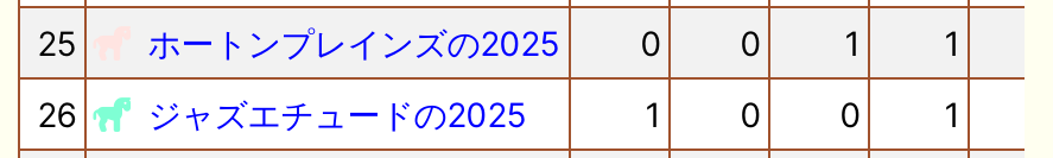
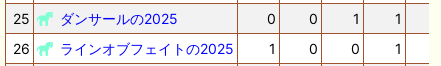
- ホートンプレインズの2025
+ ダンサールの2025

- ジャズエチュードの2025
+ ラインオブフェイトの2025
